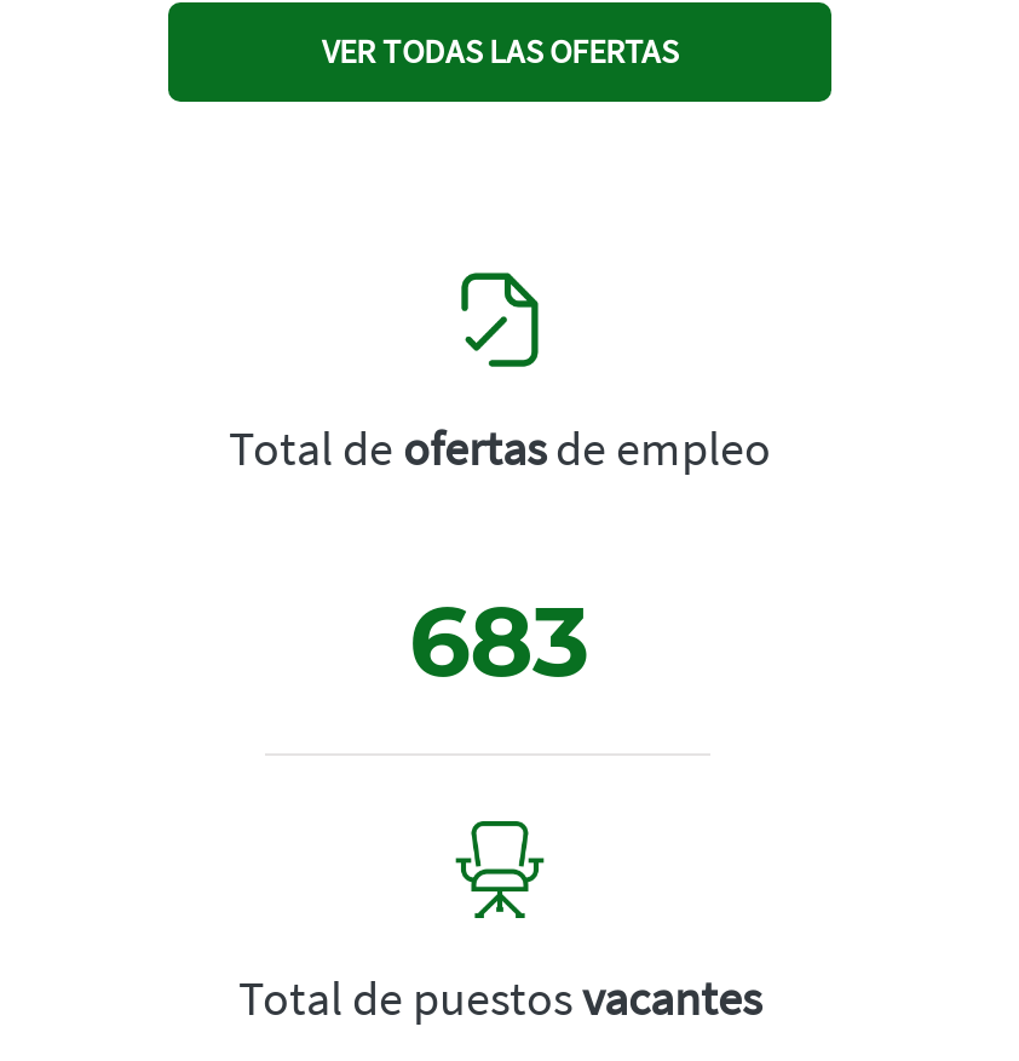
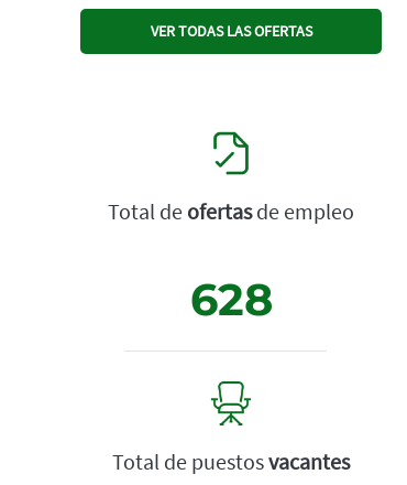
- 683
+ 628
